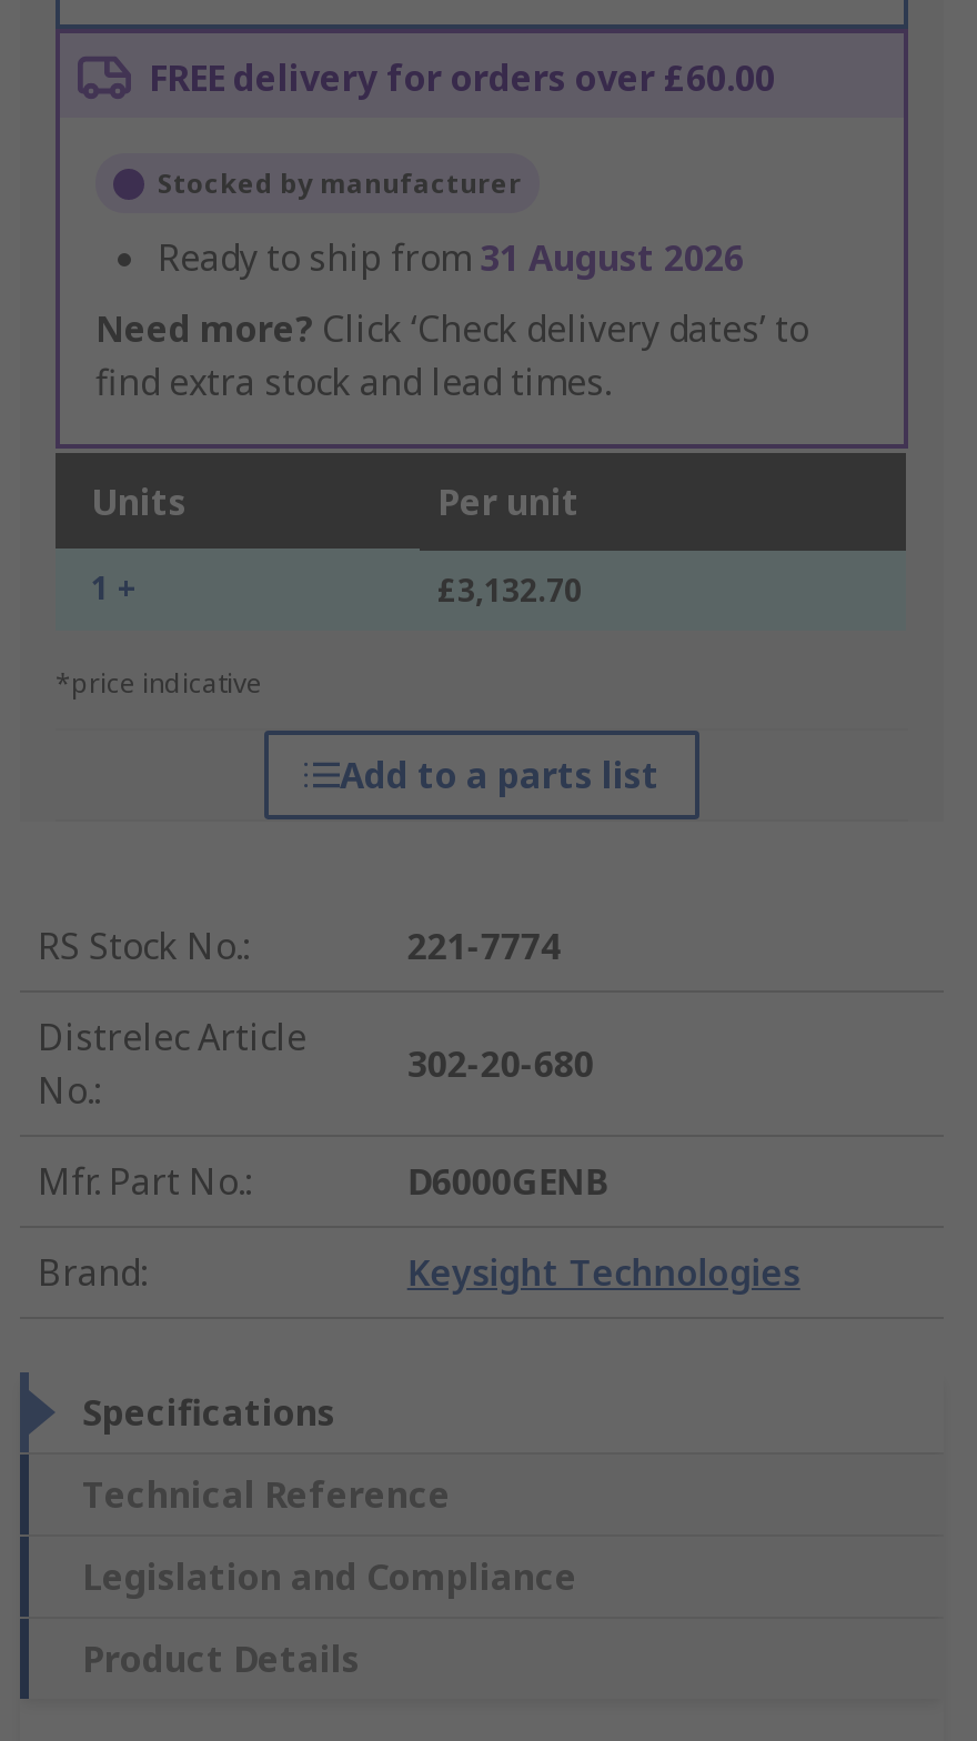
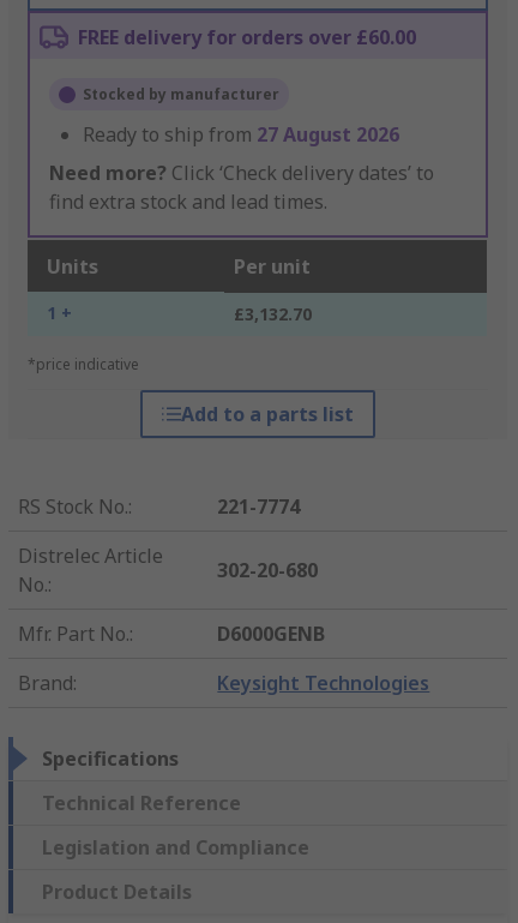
- Ready to ship from 31 August 2026
+ Ready to ship from 27 August 2026
